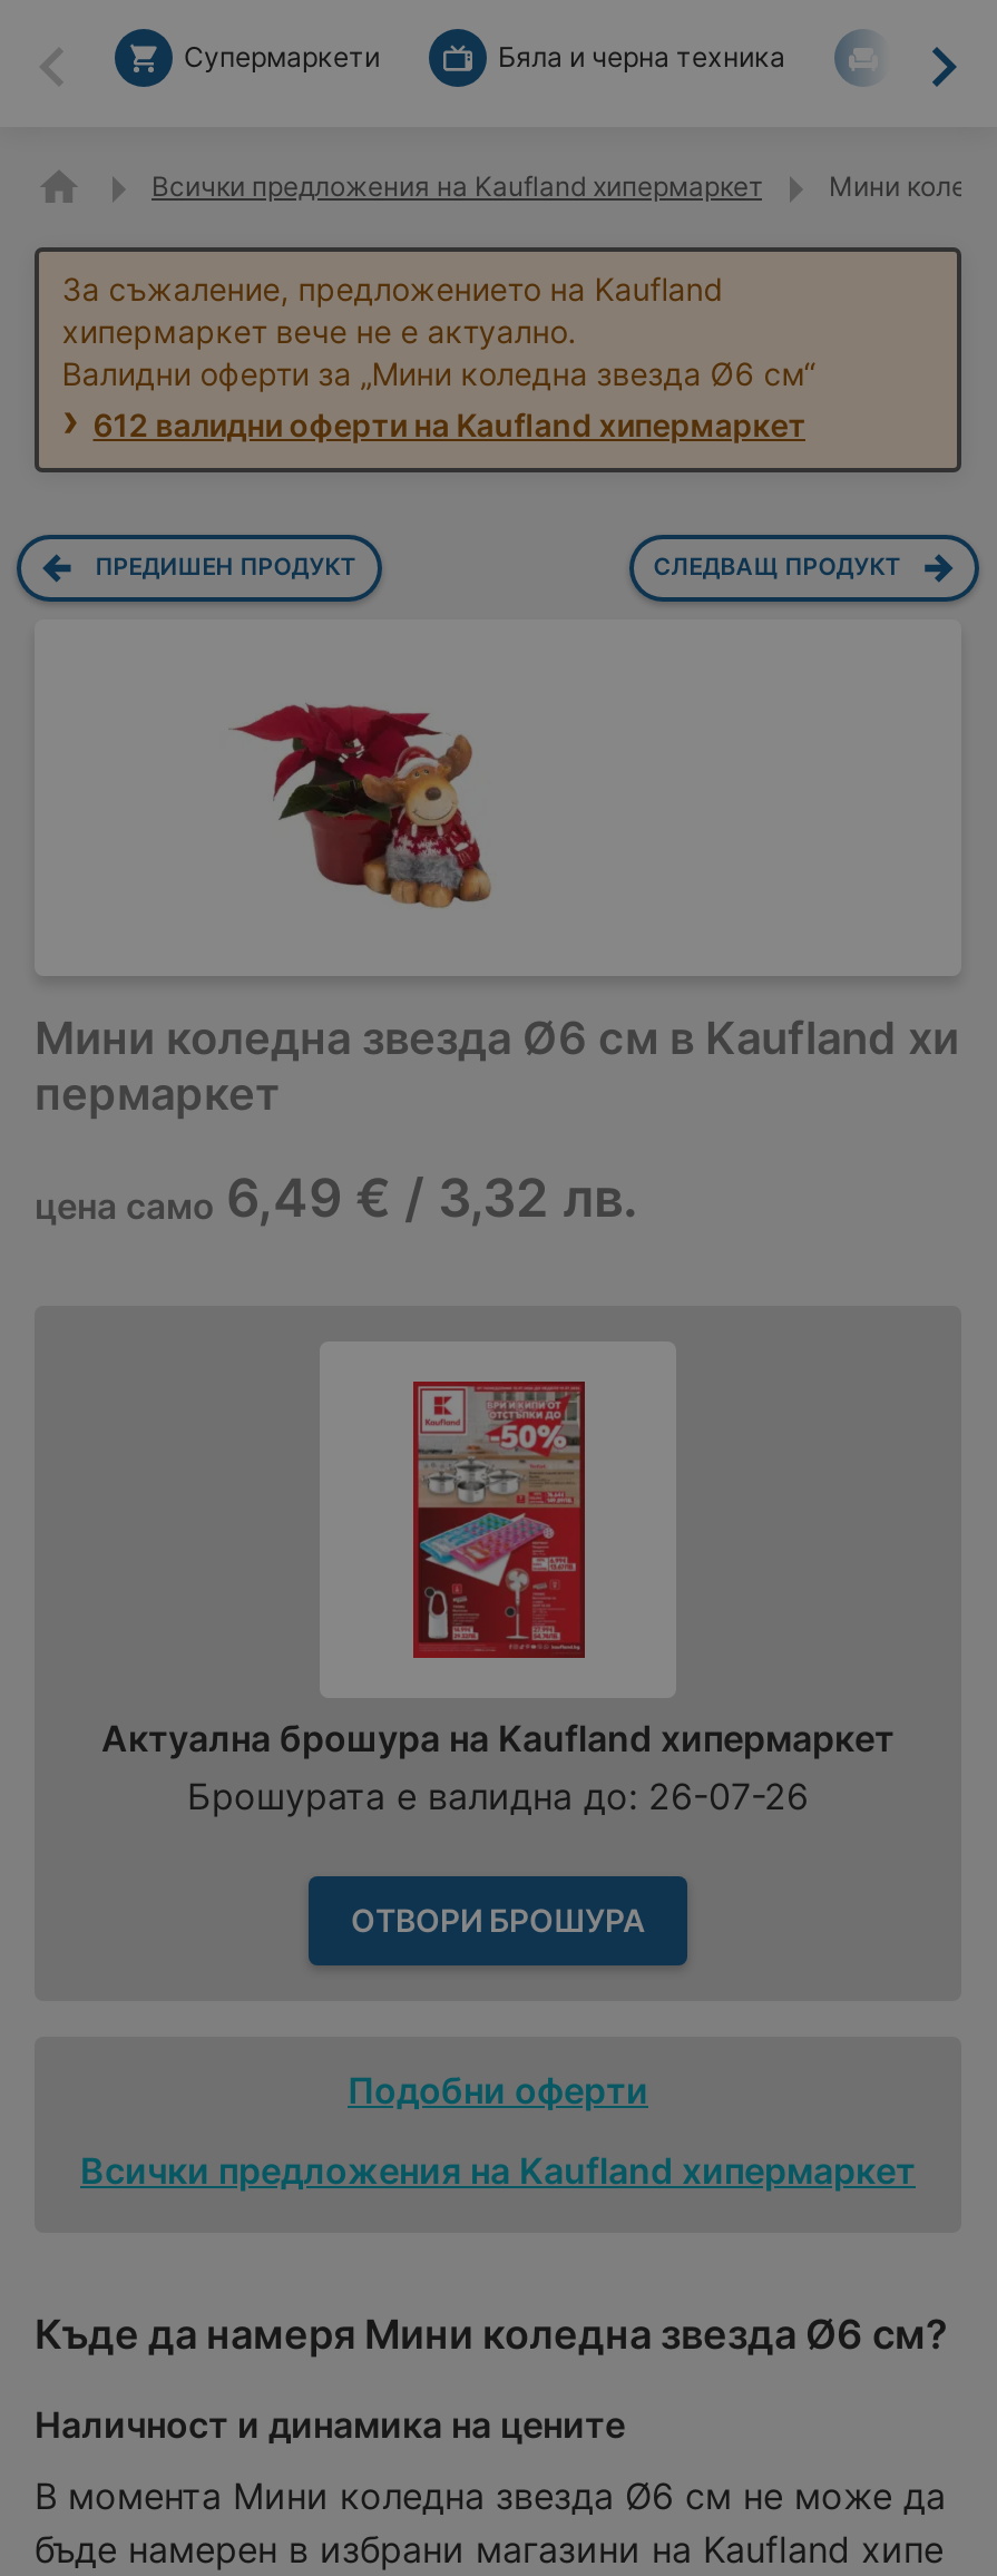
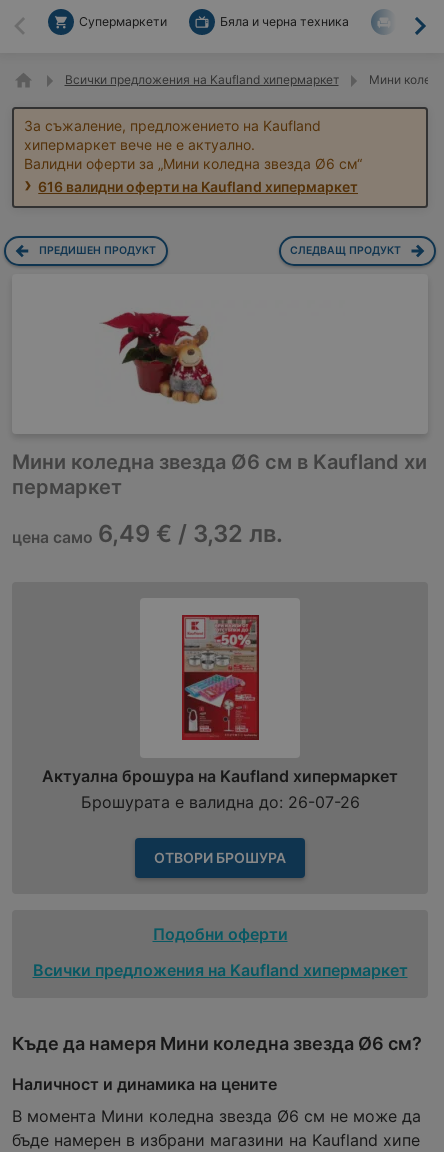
- 612 валидни оферти на Kaufland хипермаркет
+ 616 валидни оферти на Kaufland хипермаркет
